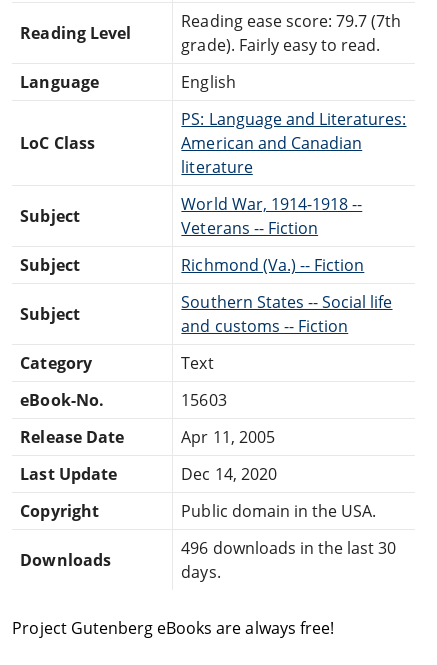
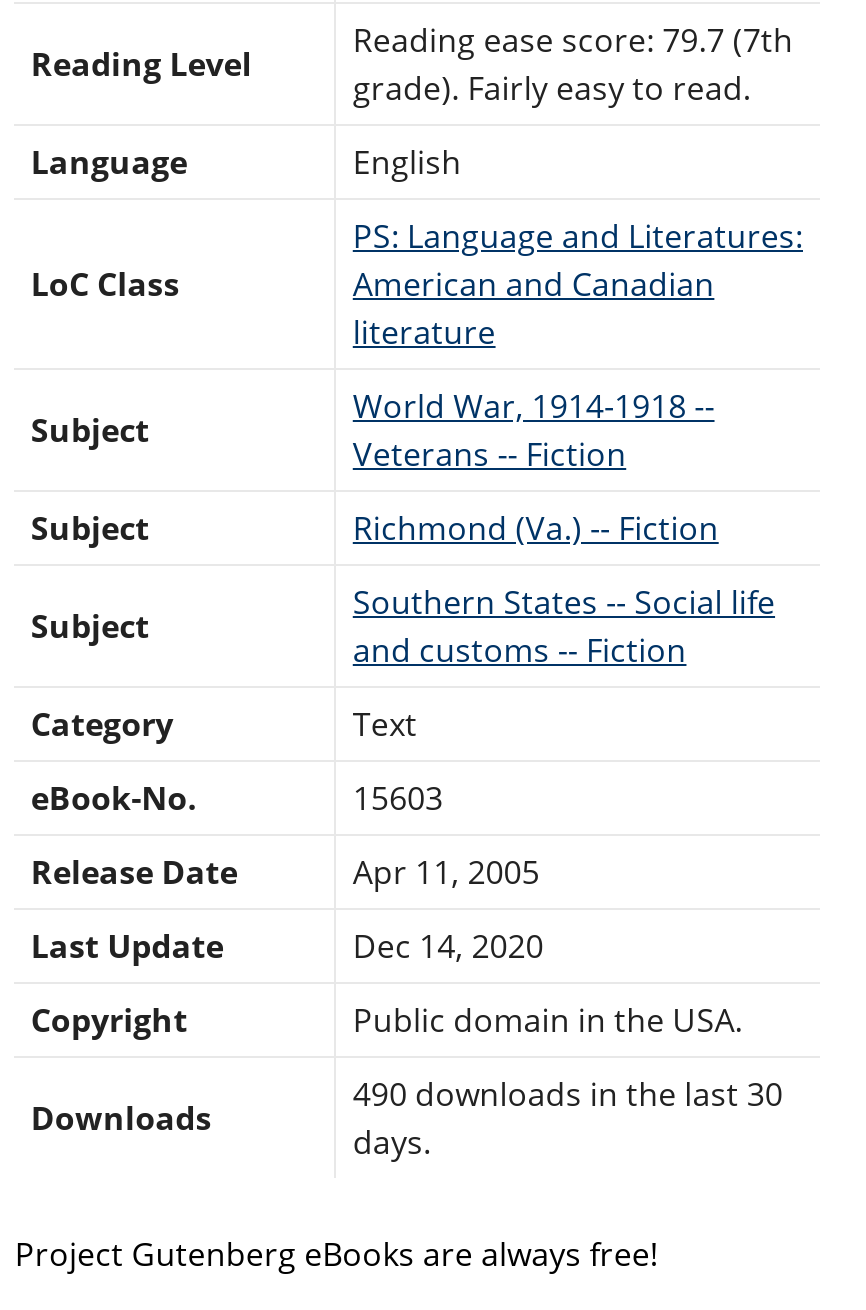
- 496 downloads in the last 30
+ 490 downloads in the last 30
